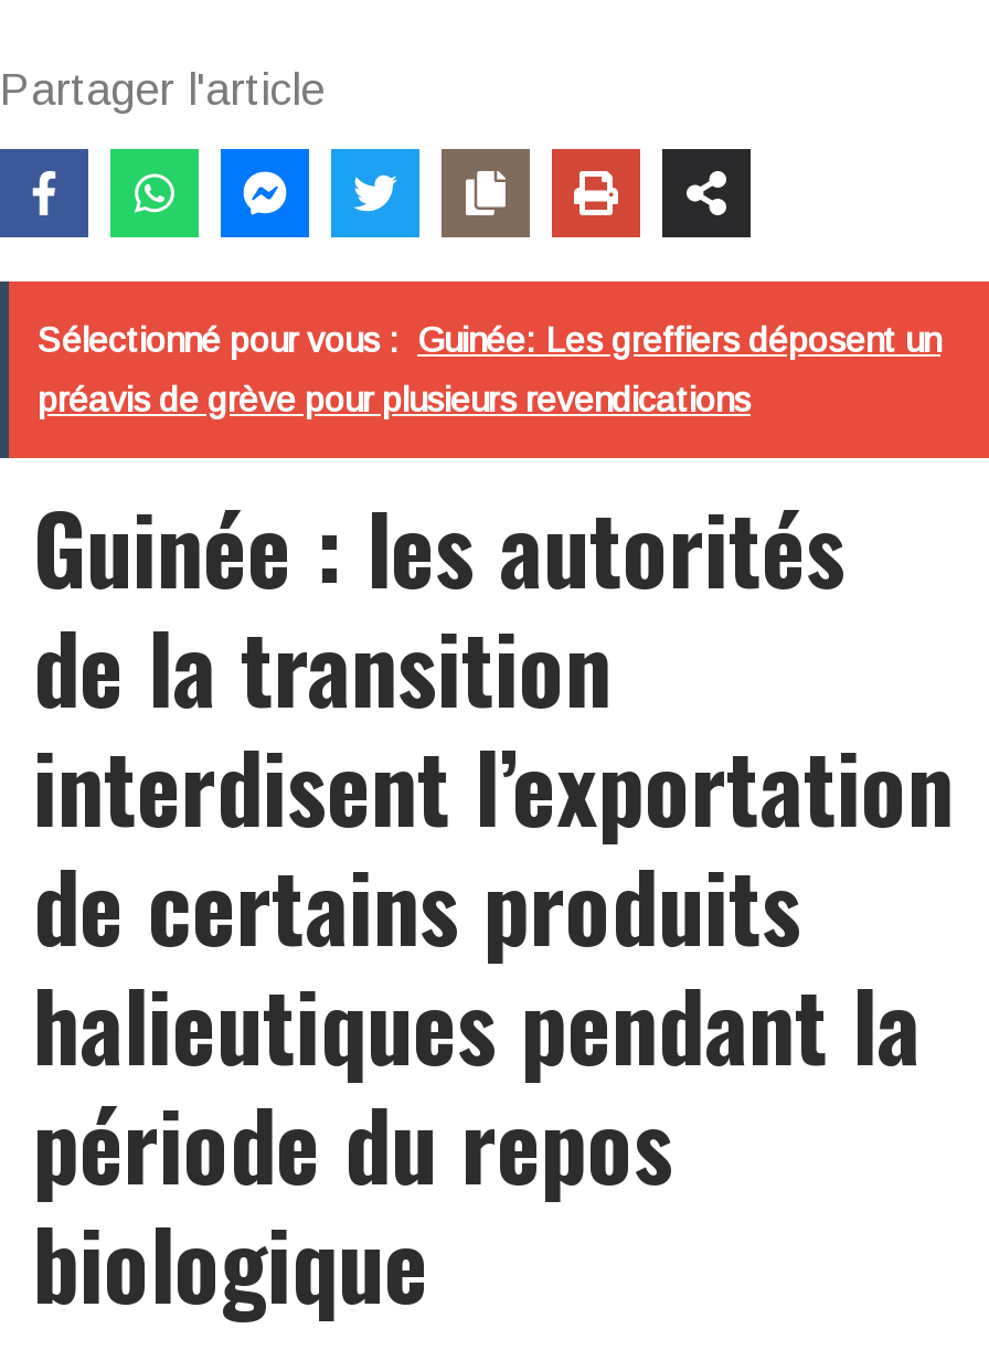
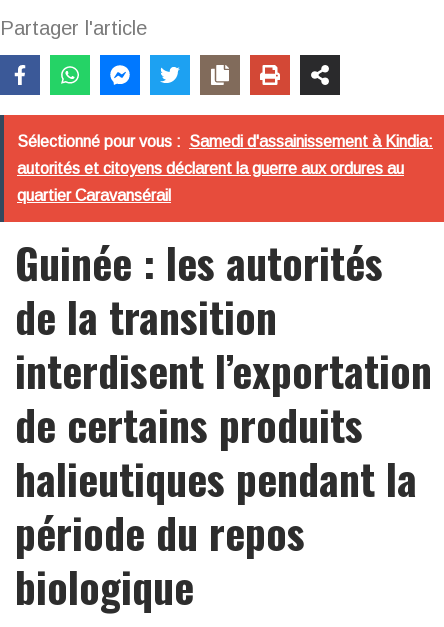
- Sélectionné pour vous : Guinée: Les greffiers déposent un
- préavis de grève pour plusieurs revendications
+ Sélectionné pour vous : Samedi d'assainissement à Kindia:
+ autorités et citoyens déclarent la guerre aux ordures au
+ quartier Caravansérail
